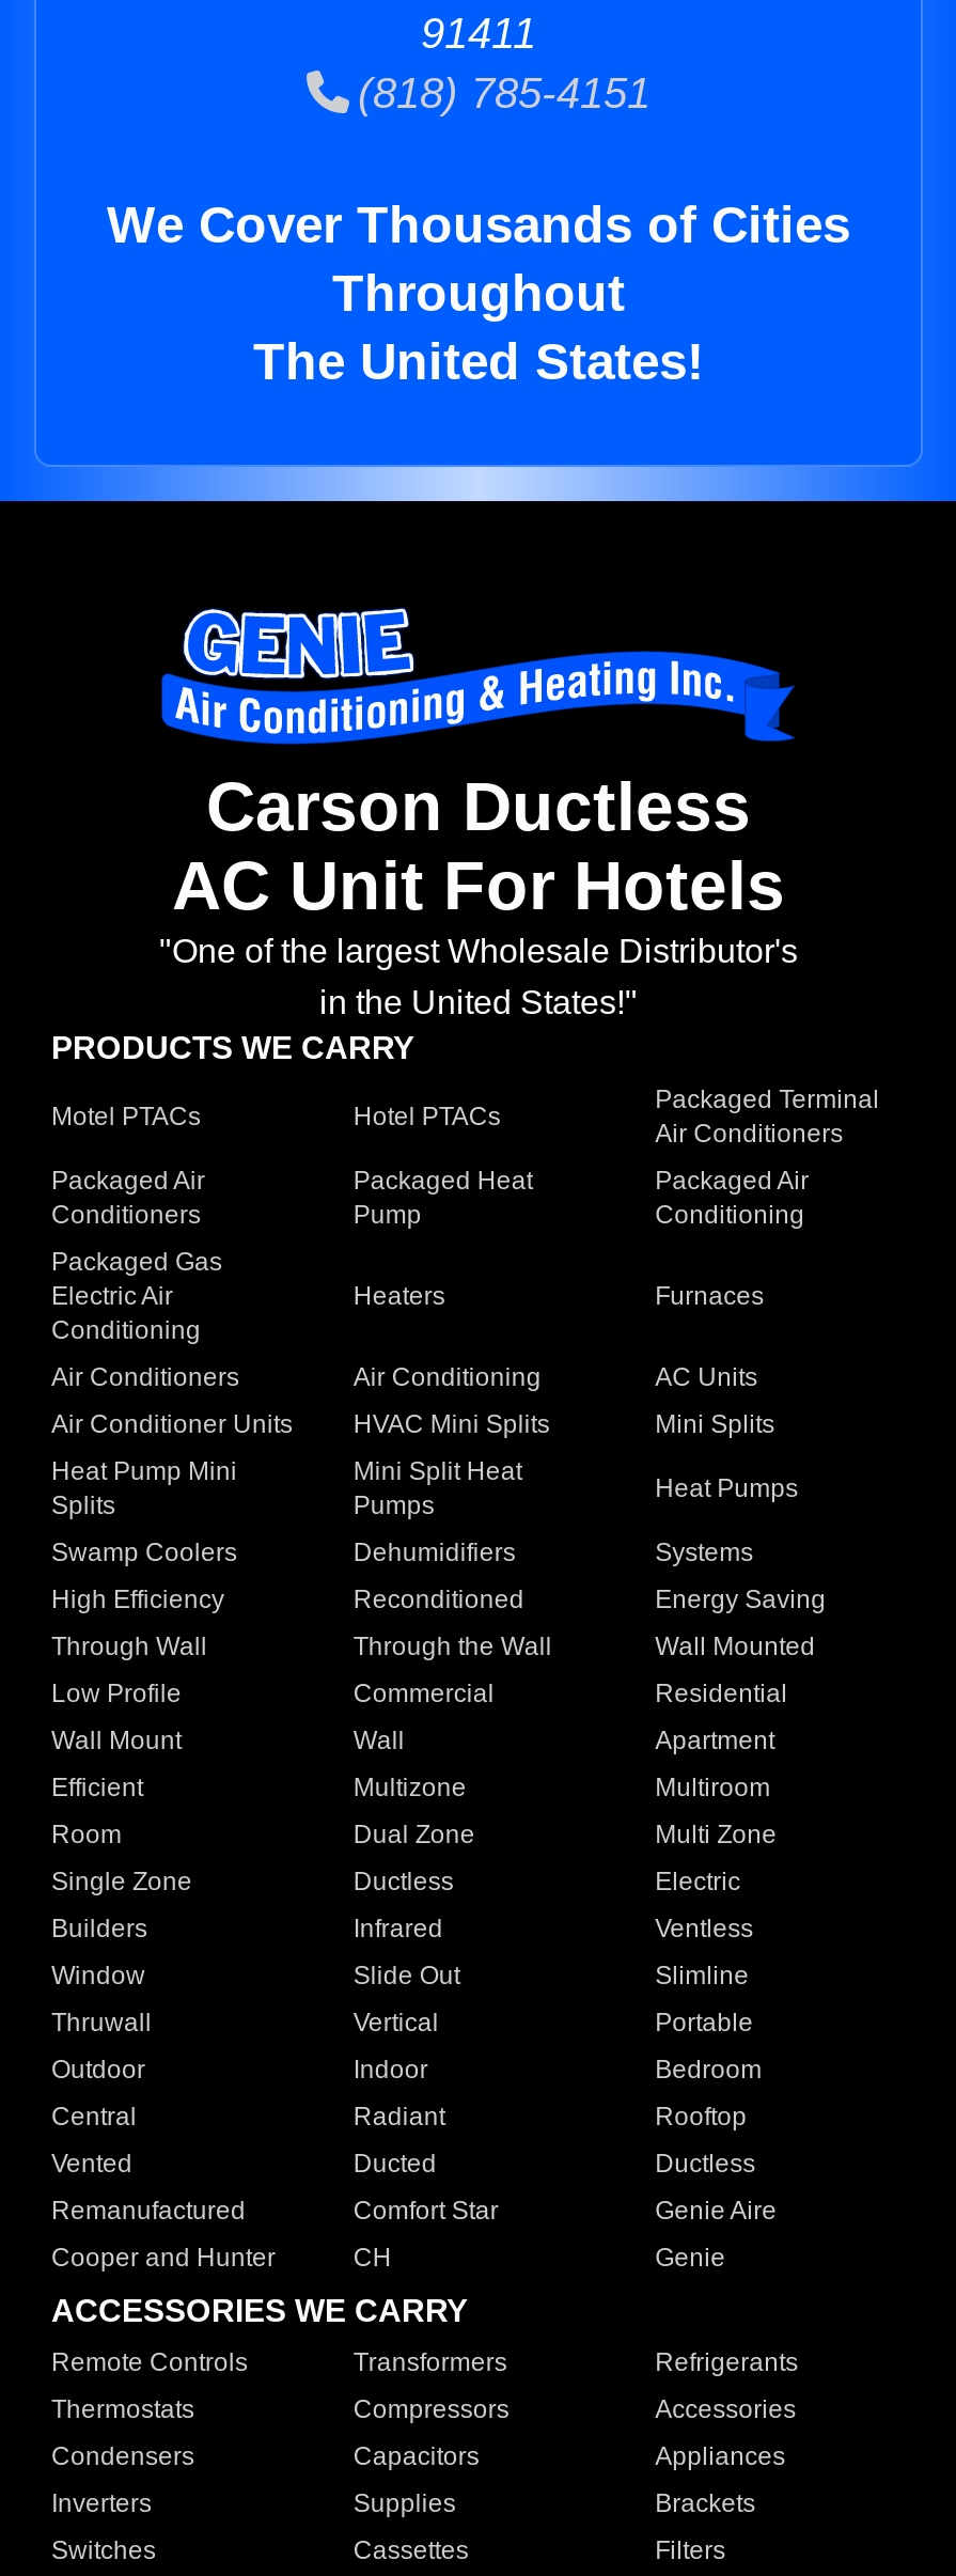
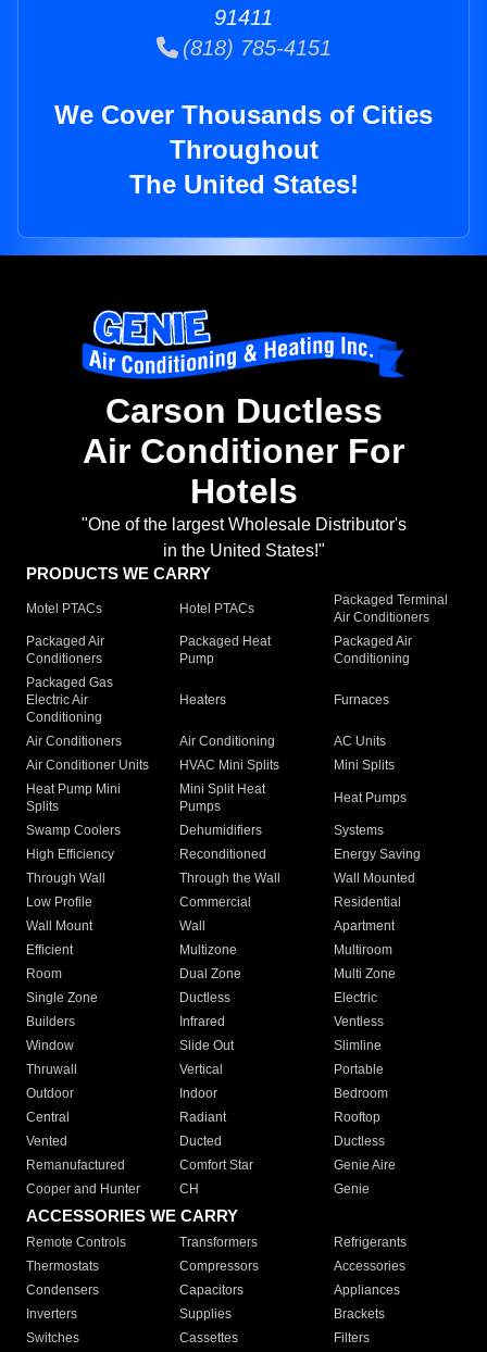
- AC Unit For Hotels
+ Air Conditioner For
+ Hotels
